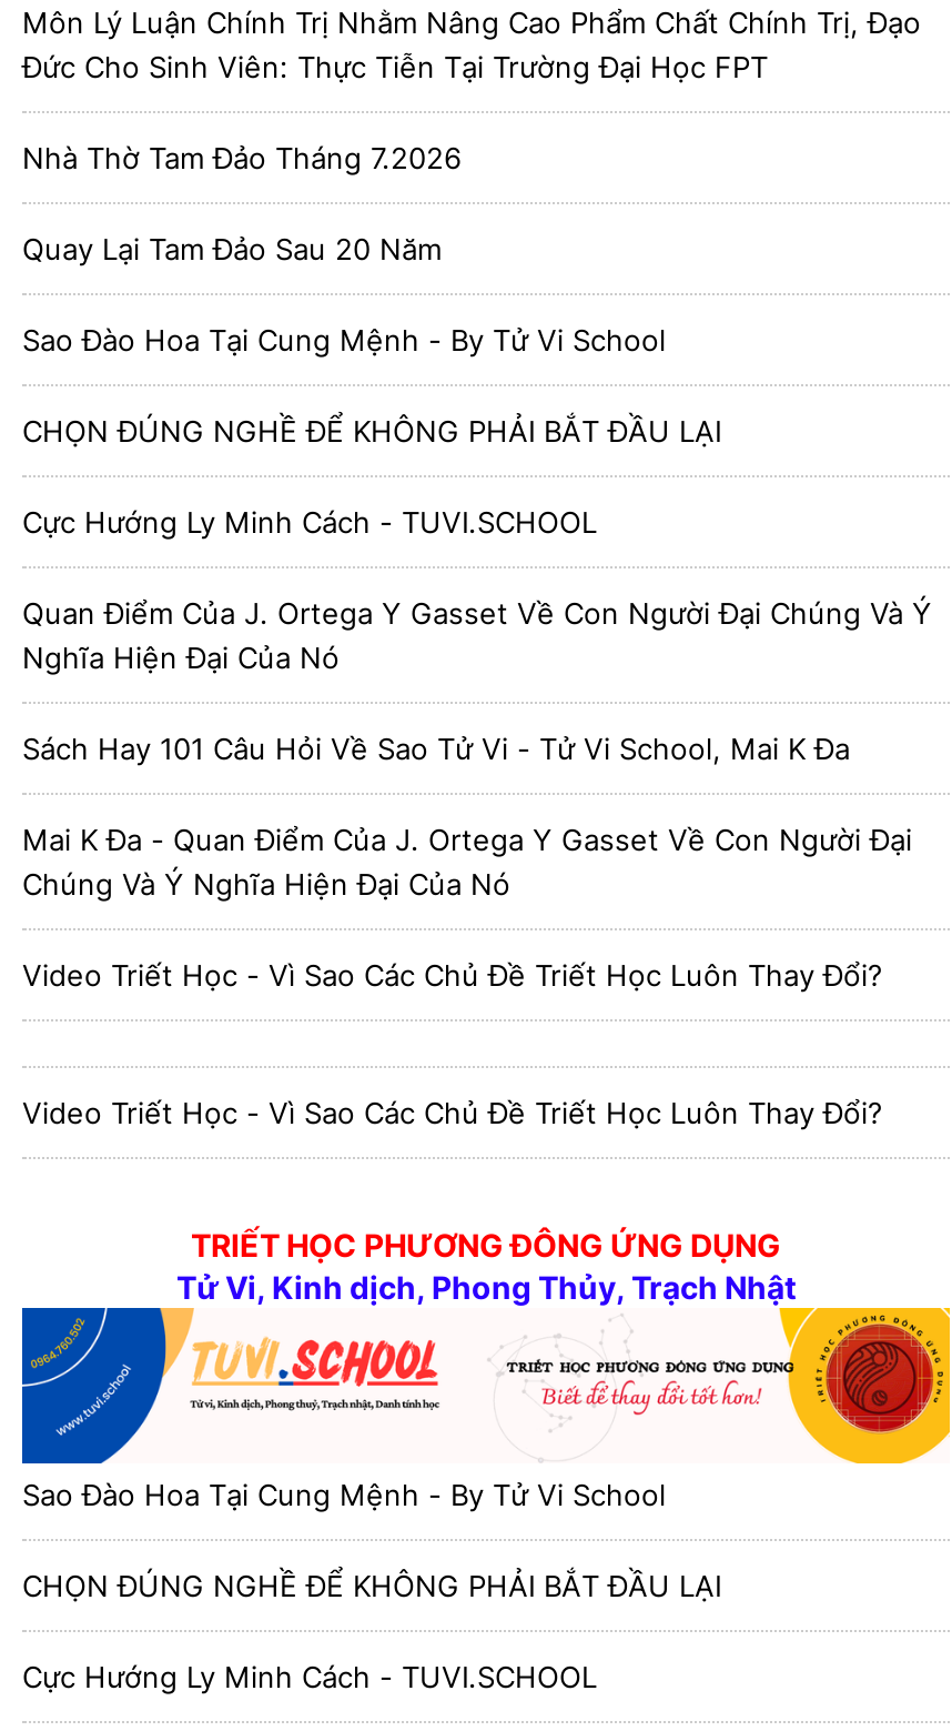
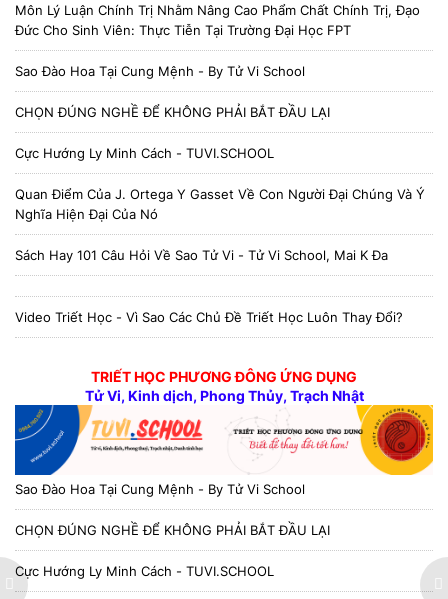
- Nhà Thờ Tam Đảo Tháng 7.2026
- Quay Lại Tam Đảo Sau 20 Năm

- Mai K Đa - Quan Điểm Của J. Ortega Y Gasset Về Con Người Đại
- Chúng Và Ý Nghĩa Hiện Đại Của Nó
- Video Triết Học - Vì Sao Các Chủ Đề Triết Học Luôn Thay Đổi?
